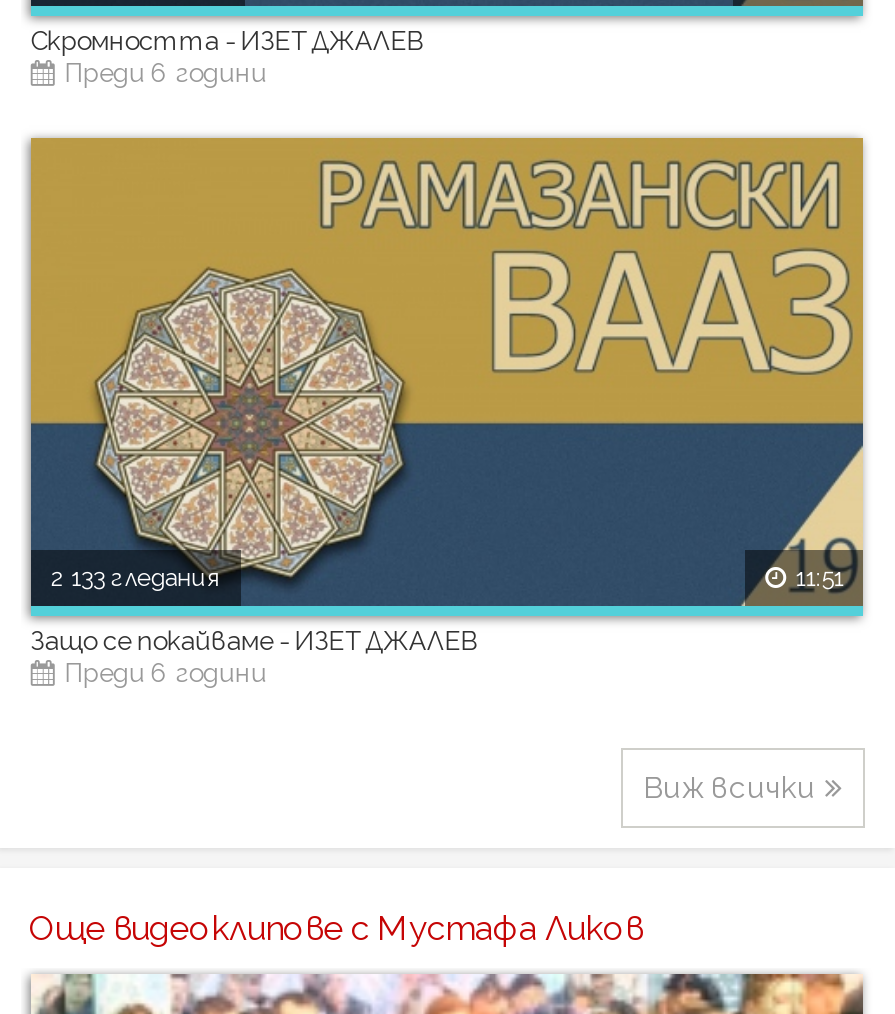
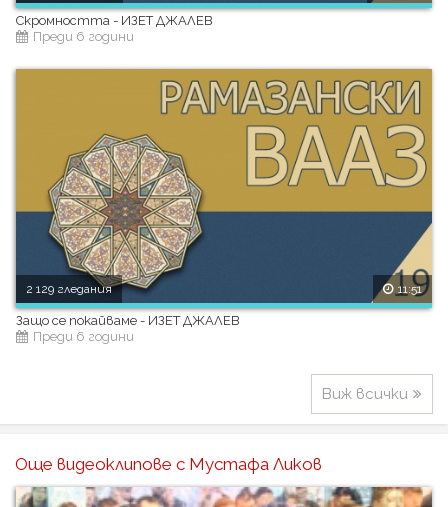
- 2 133 гледания
+ 2 129 гледания
